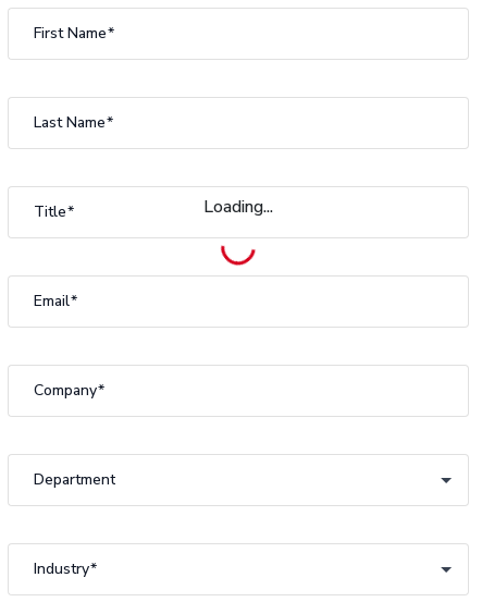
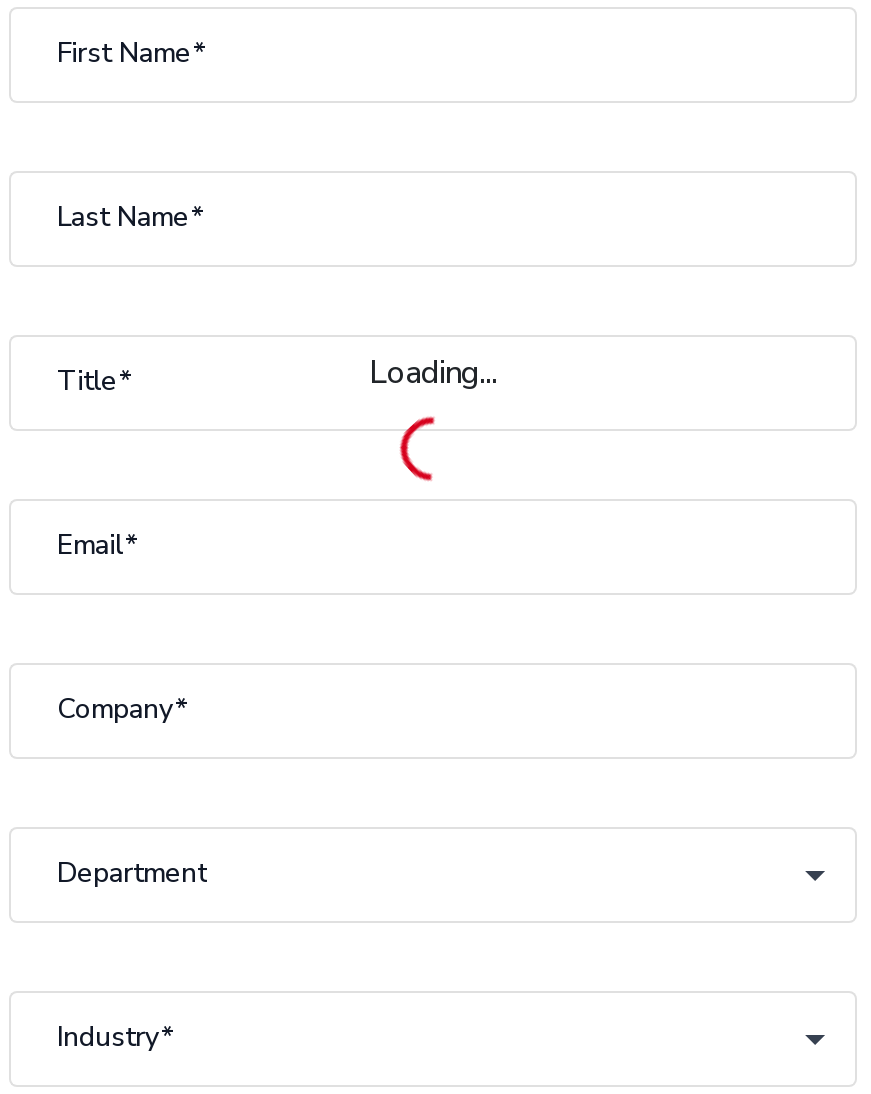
- [image]
+ [image]
